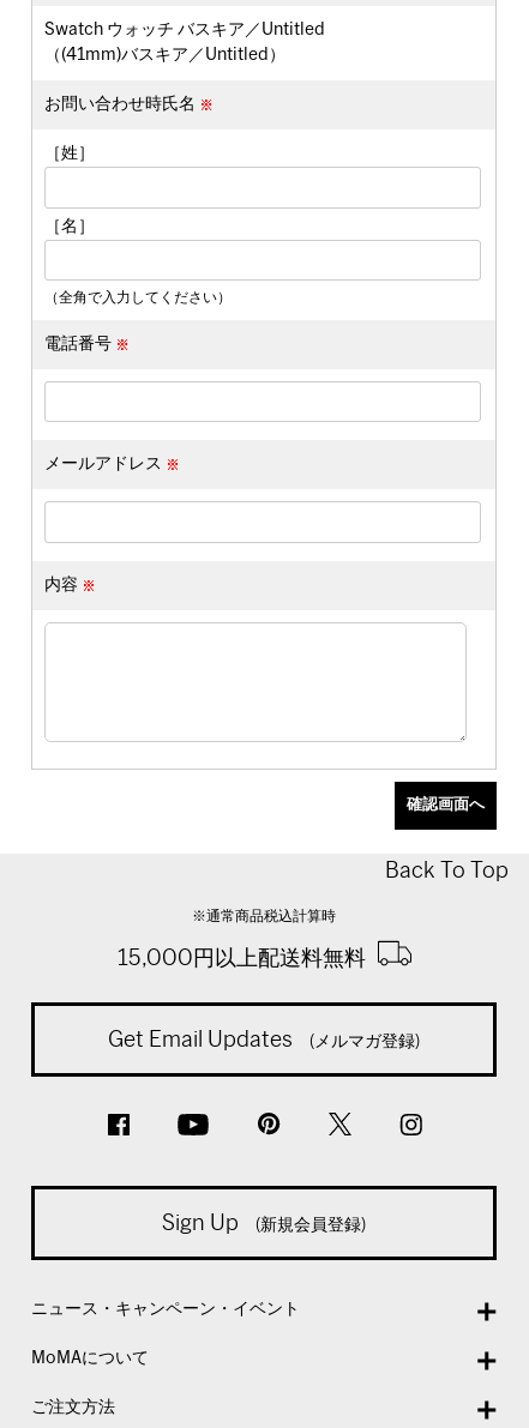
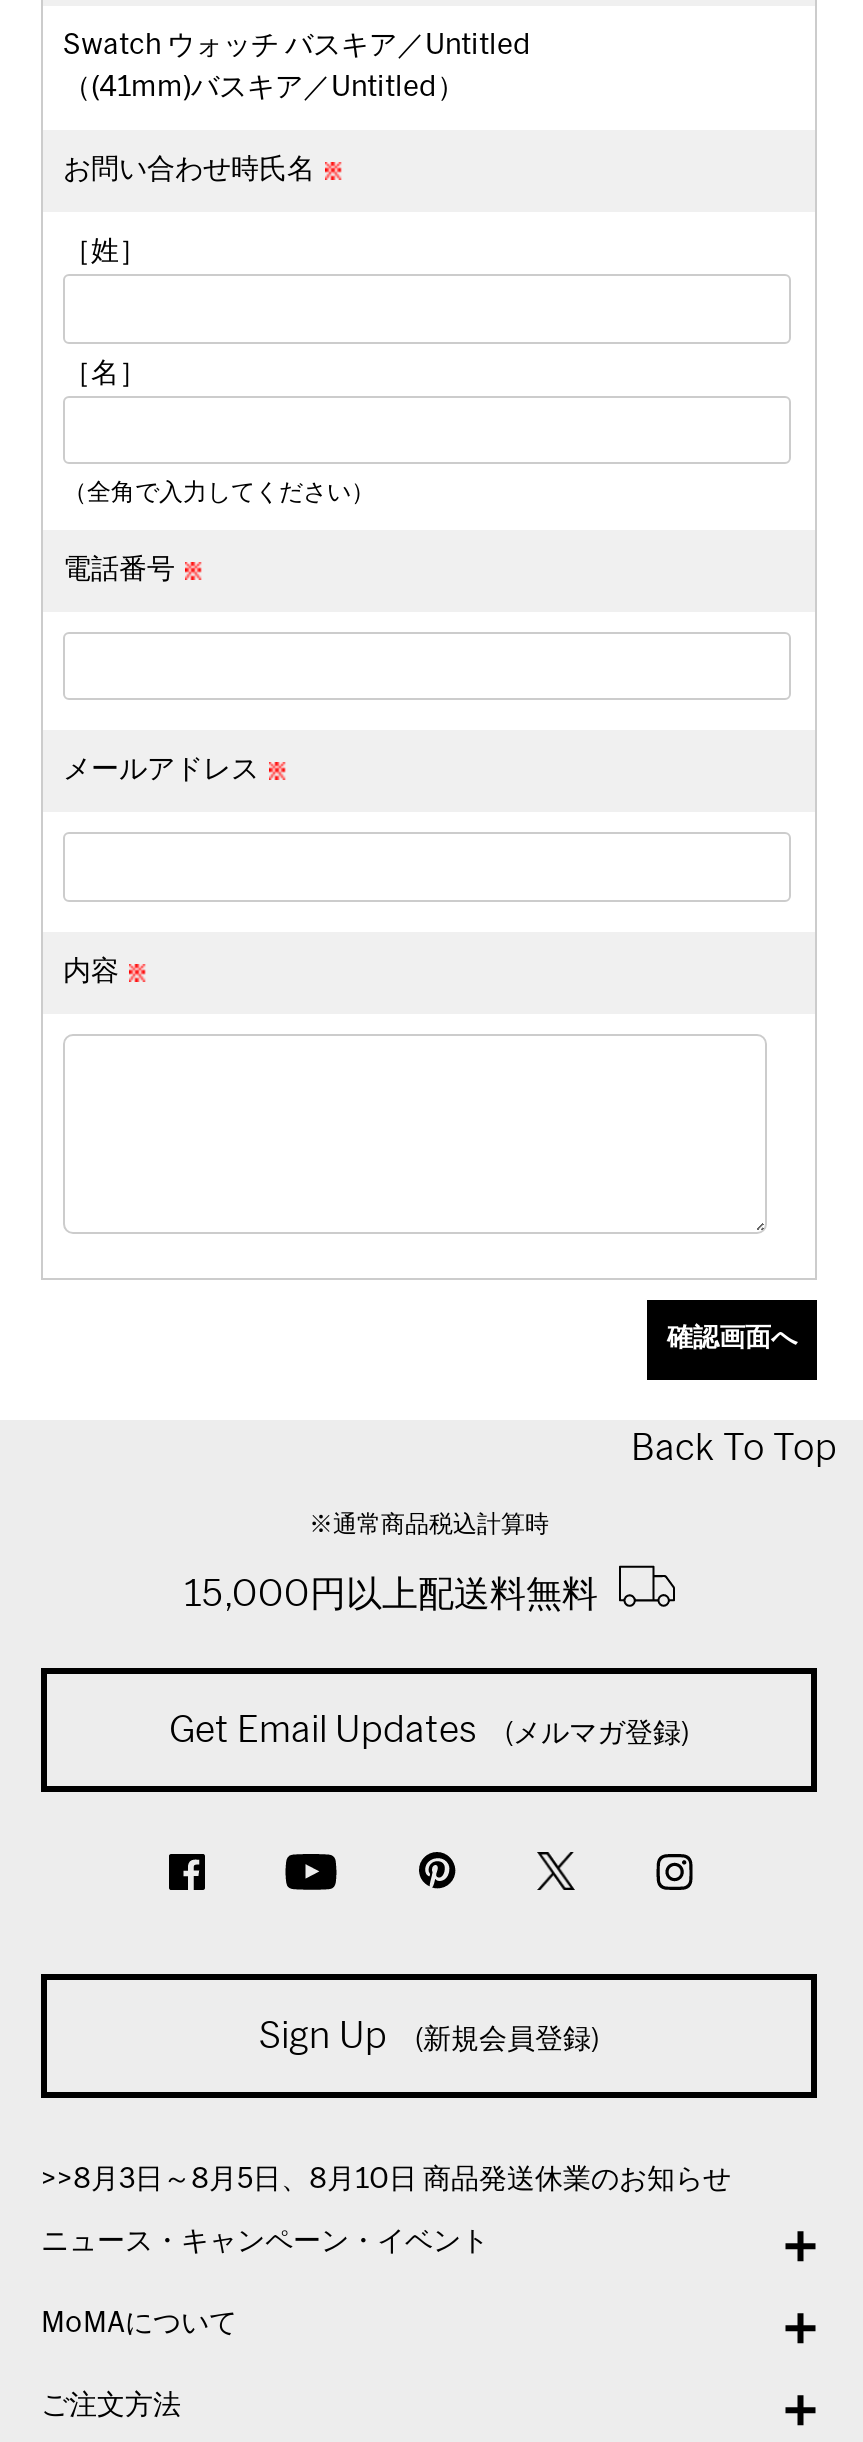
+ >>8月3日～8月5日、8月10日 商品発送休業のお知らせ
